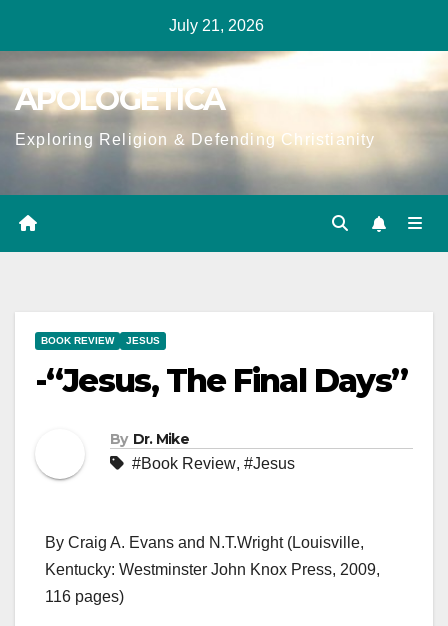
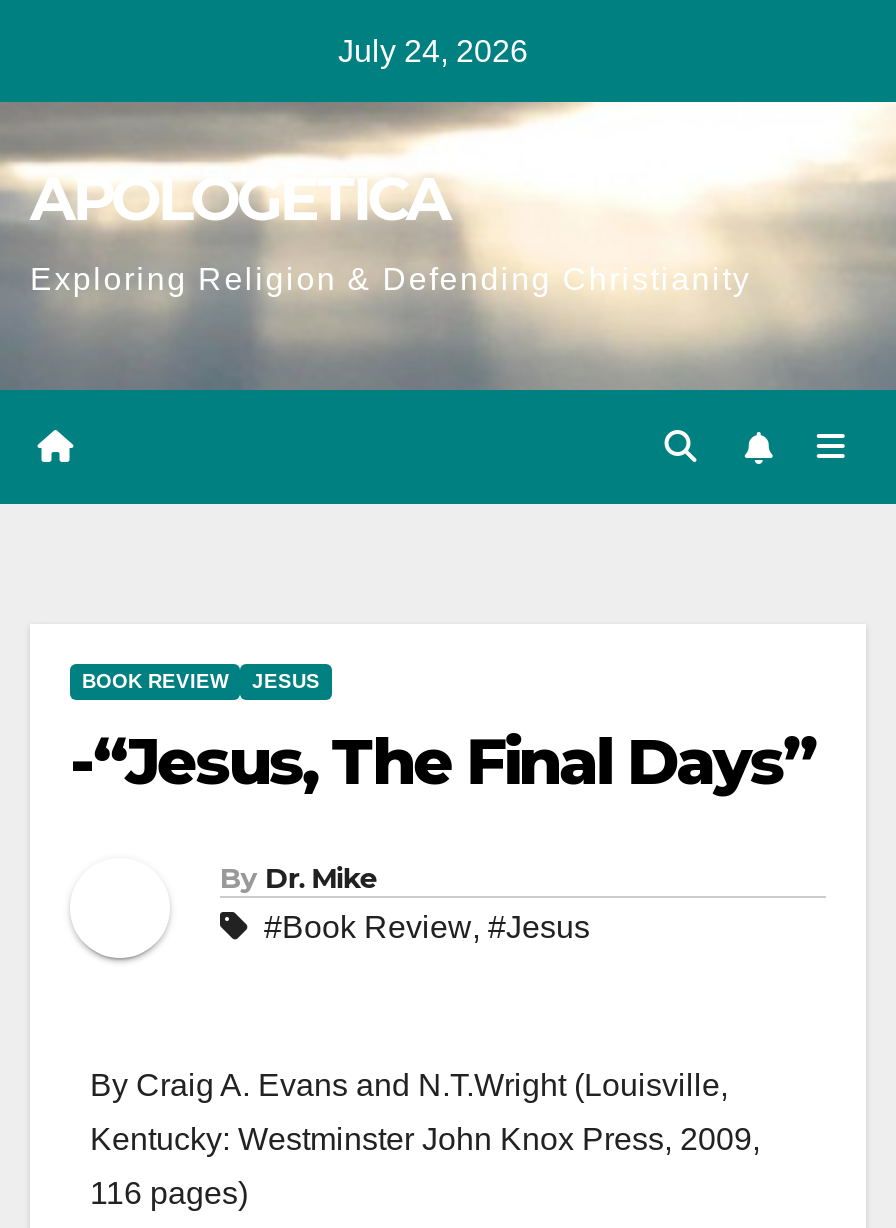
- July 21, 2026
+ July 24, 2026
